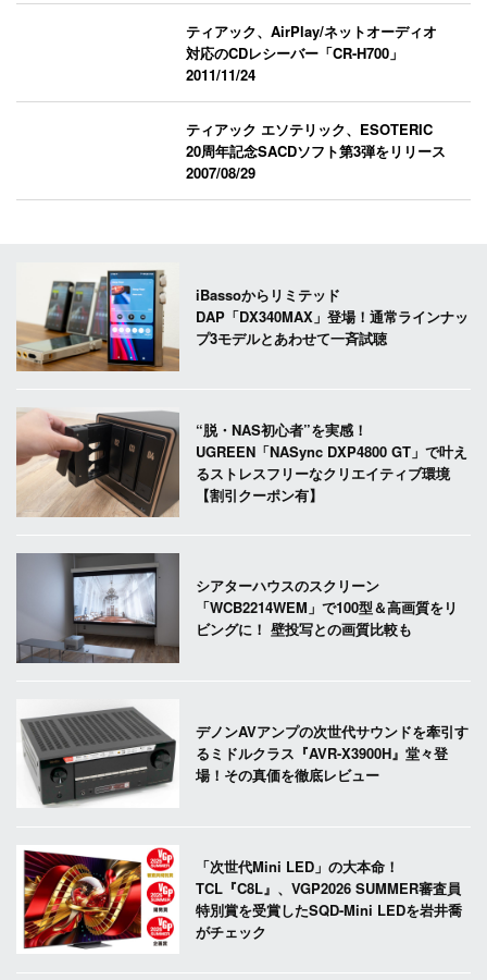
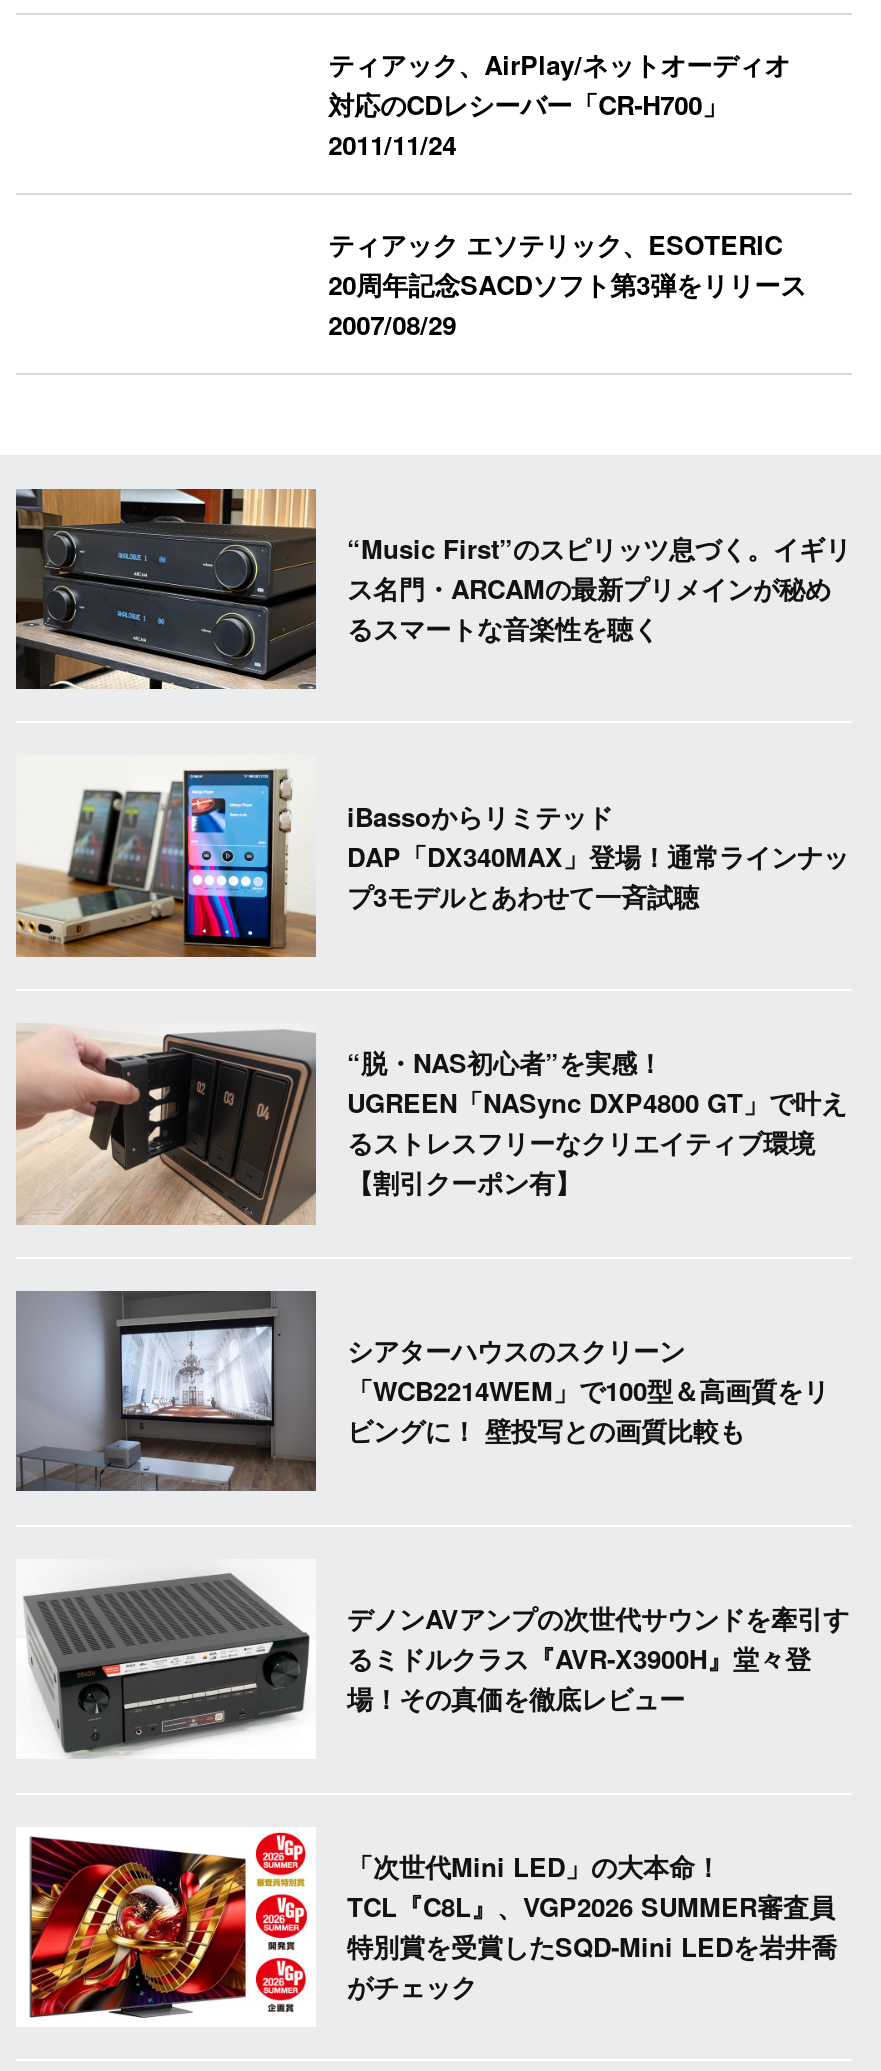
+ [image]
+ “Music First”のスピリッツ息づく。イギリ
+ ス名門・ARCAMの最新プリメインが秘め
+ るスマートな音楽性を聴く
